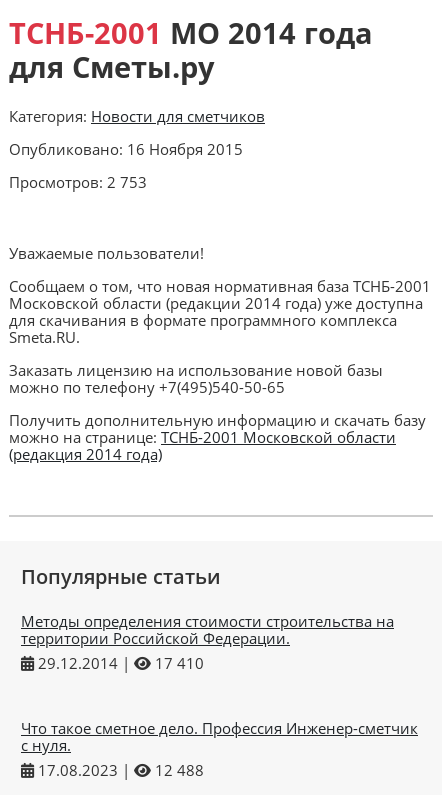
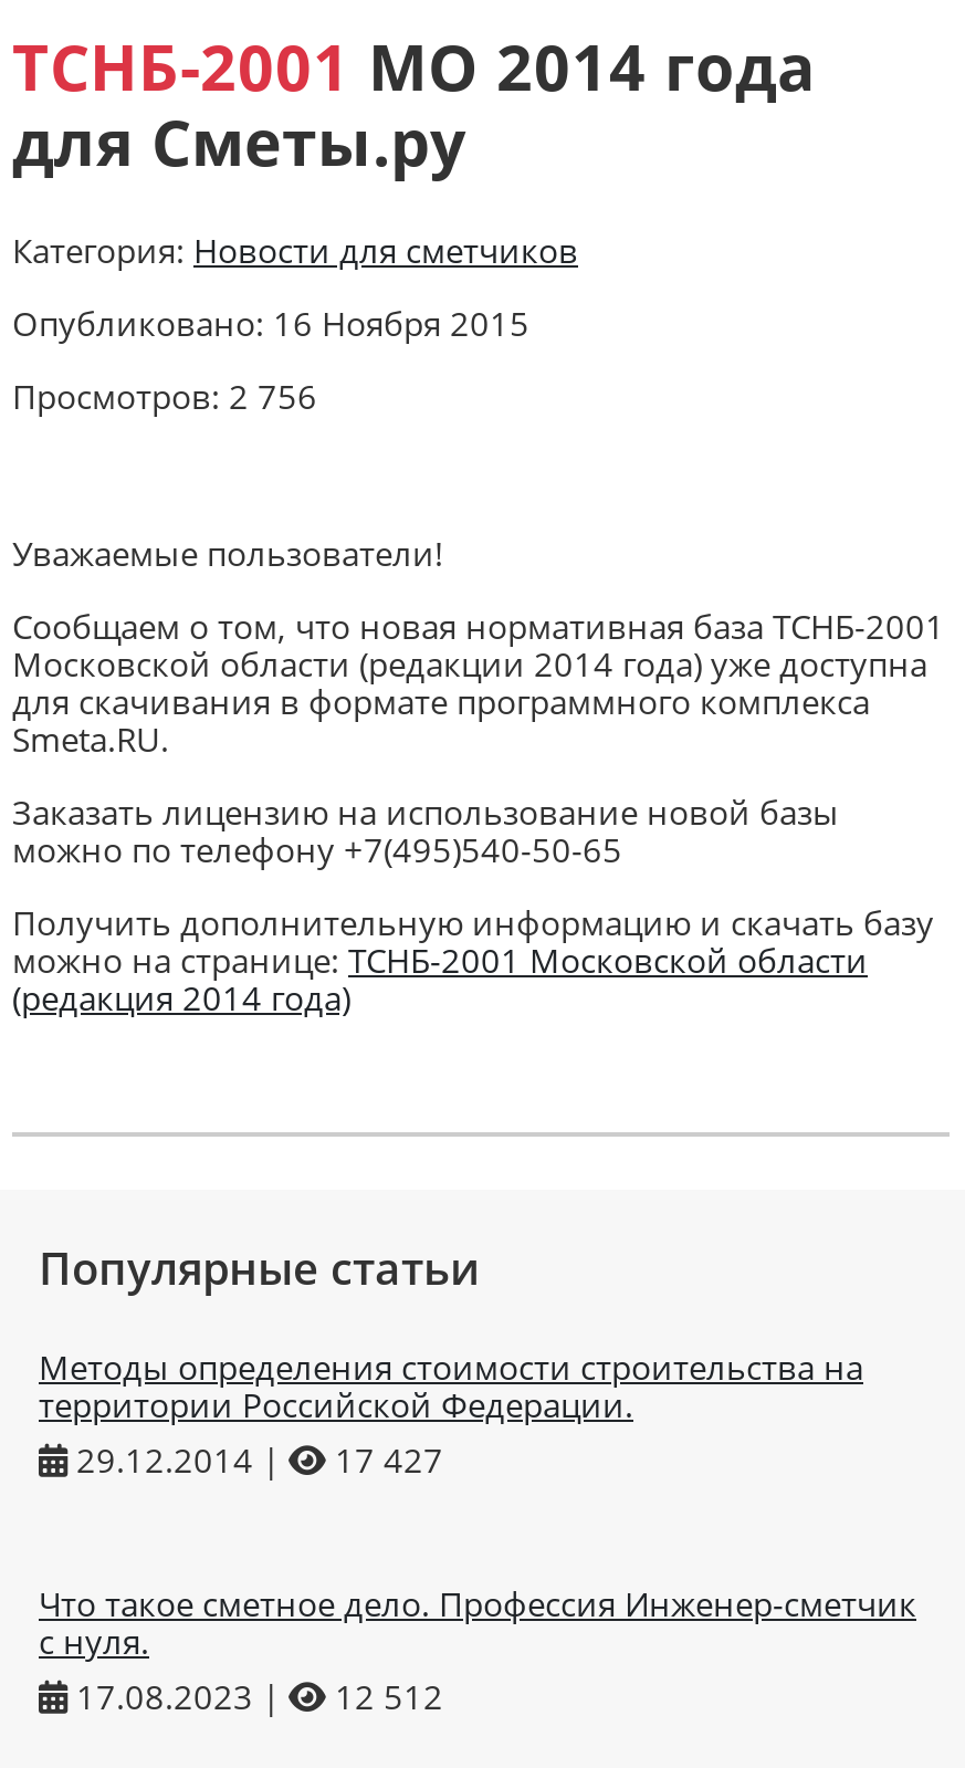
- Просмотров: 2 753
+ Просмотров: 2 756

- 17 410
+ 17 427

- 12 488
+ 12 512
